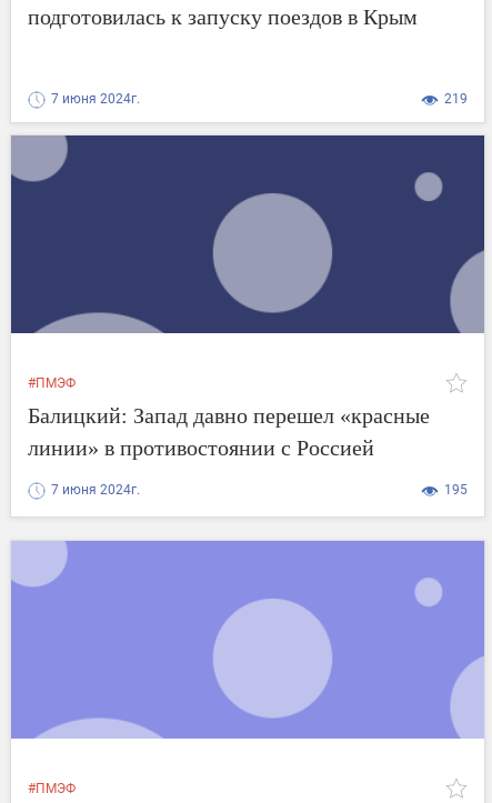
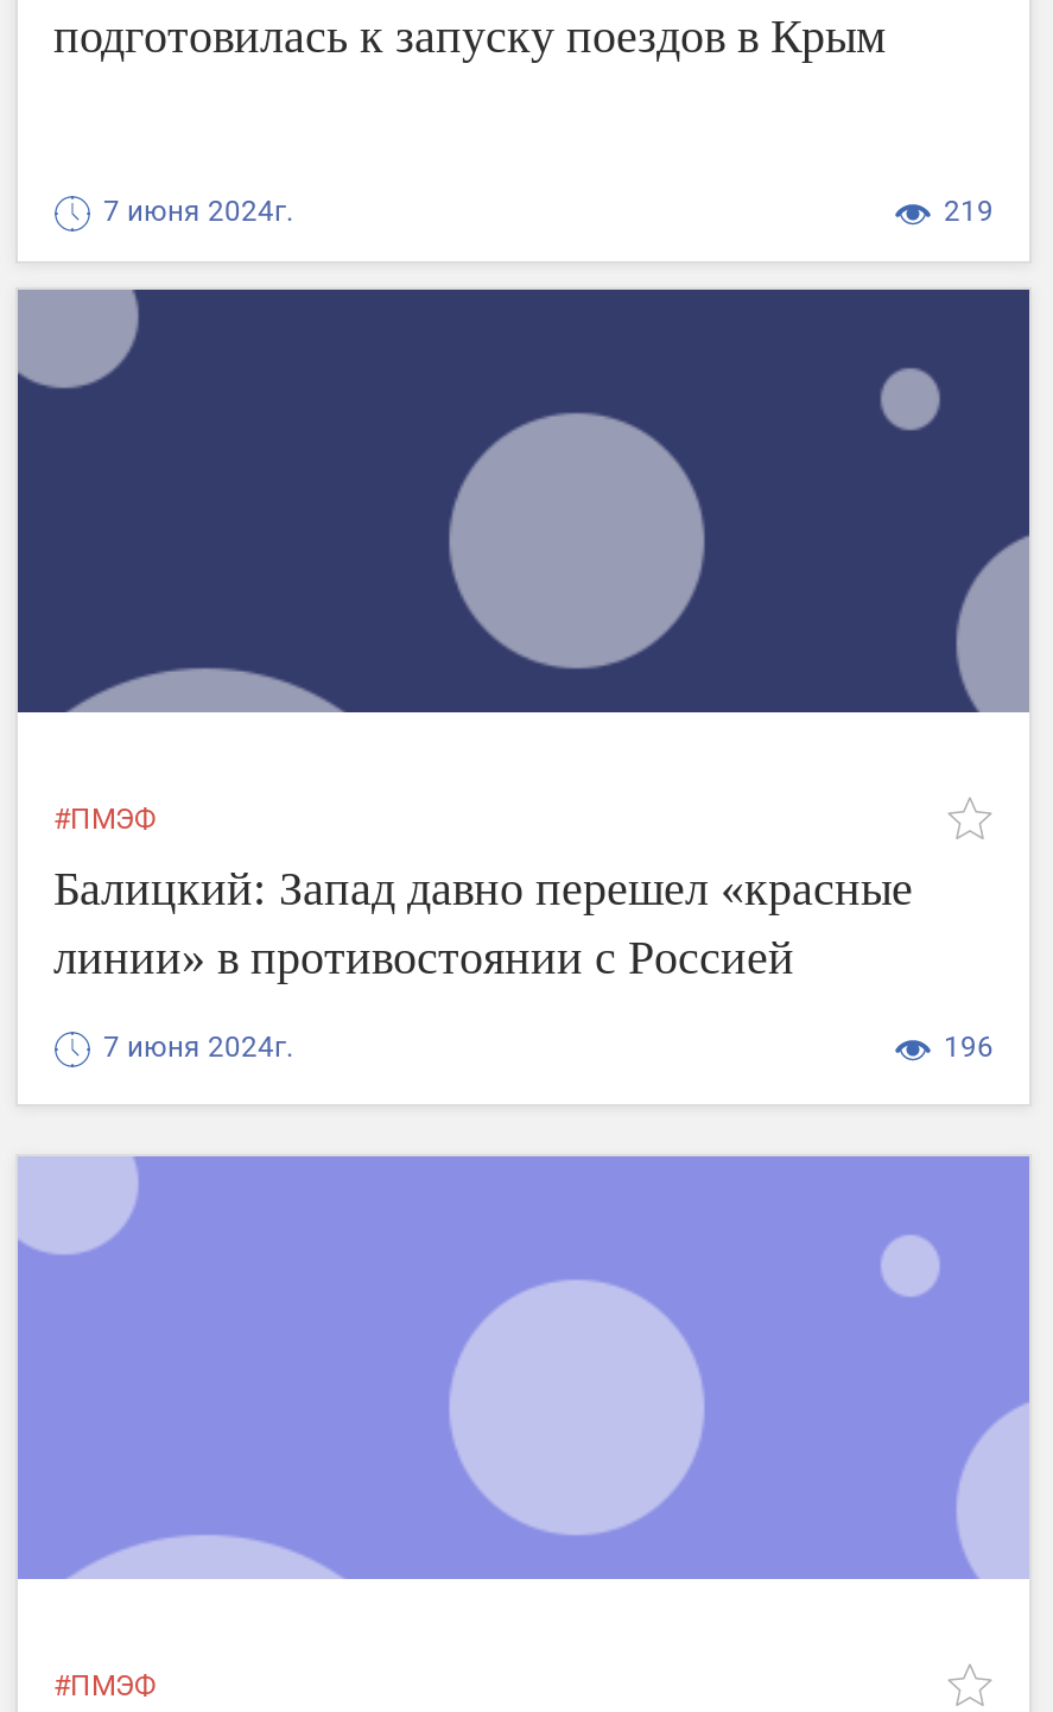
- 195
+ 196
